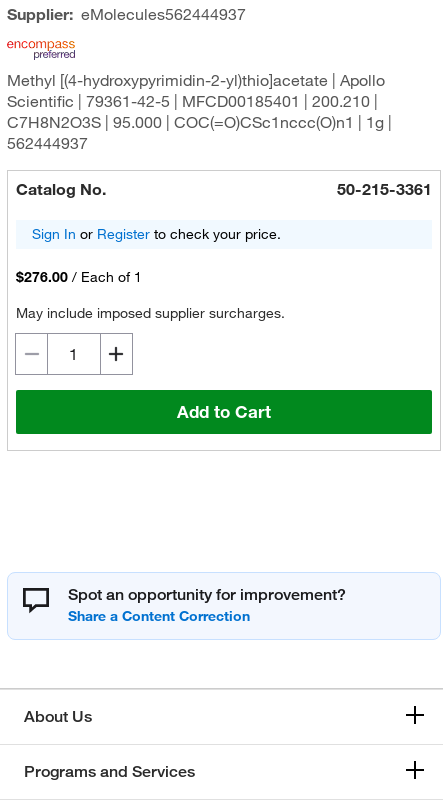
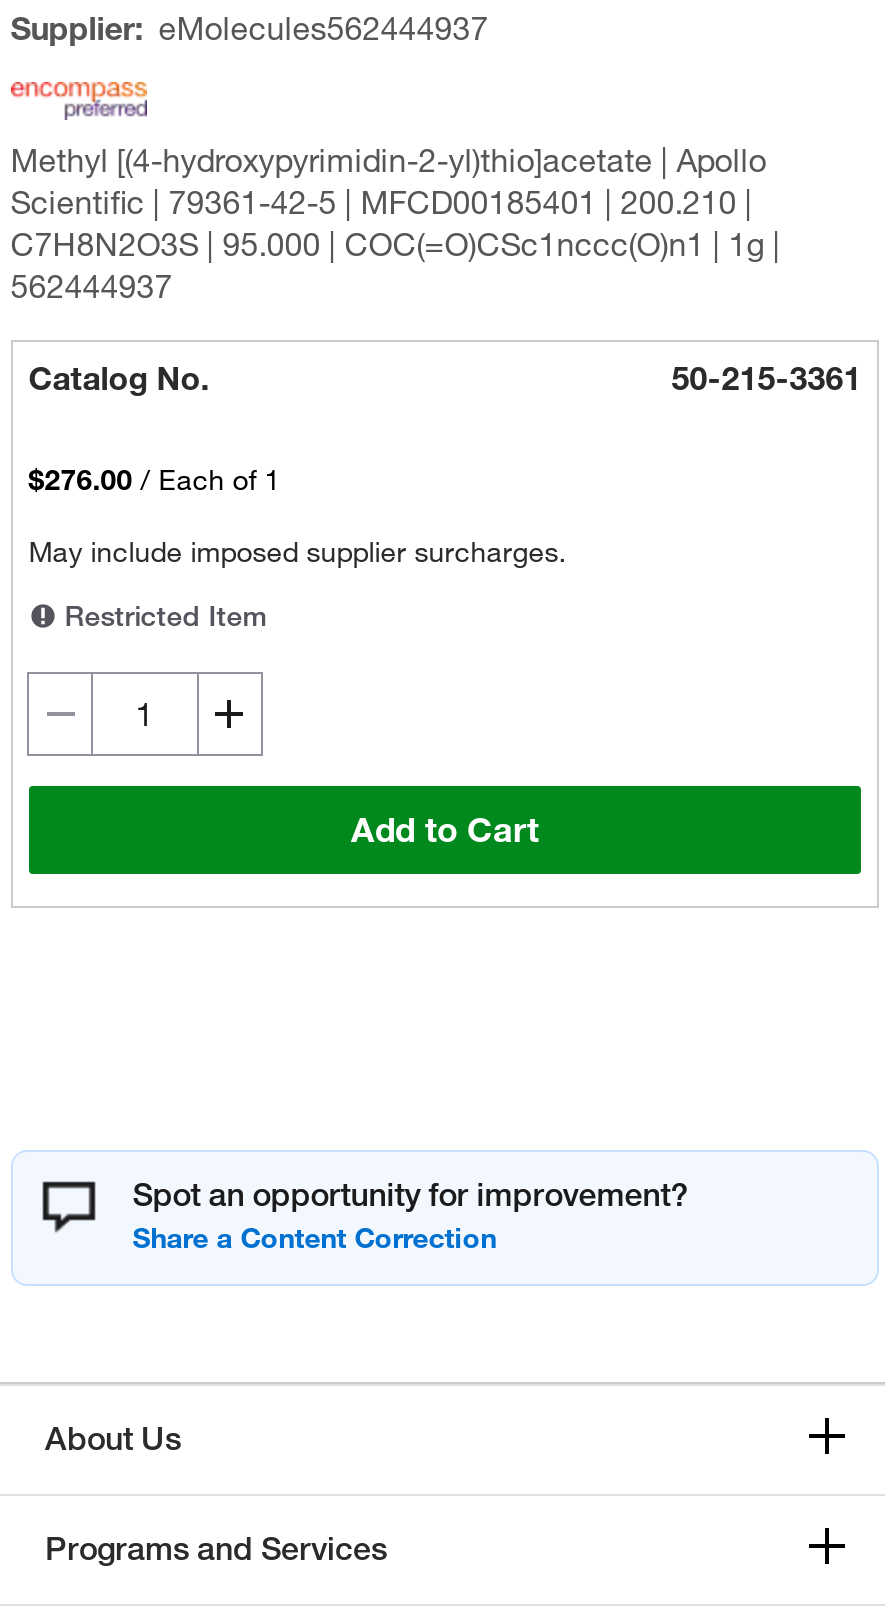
- Sign In or Register to check your price.

moved up: $276.00 / Each of 1 | May include imposed supplier surcharges.

+ Restricted Item
